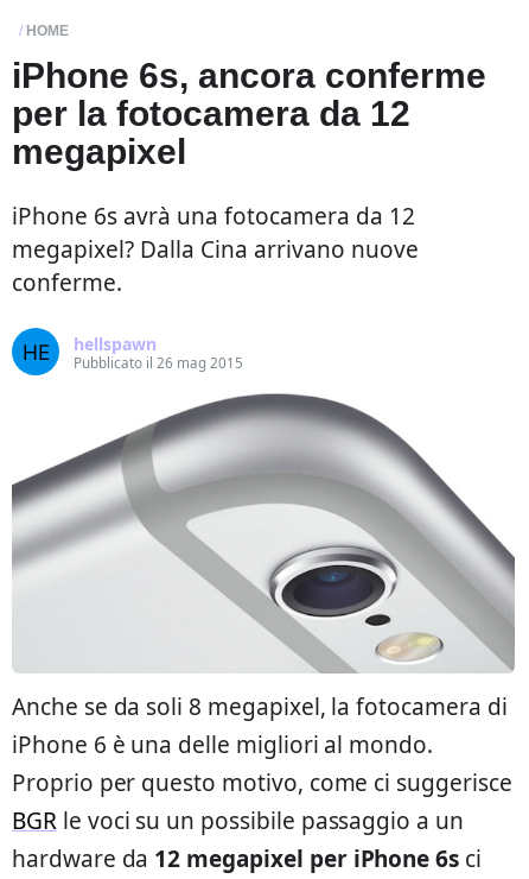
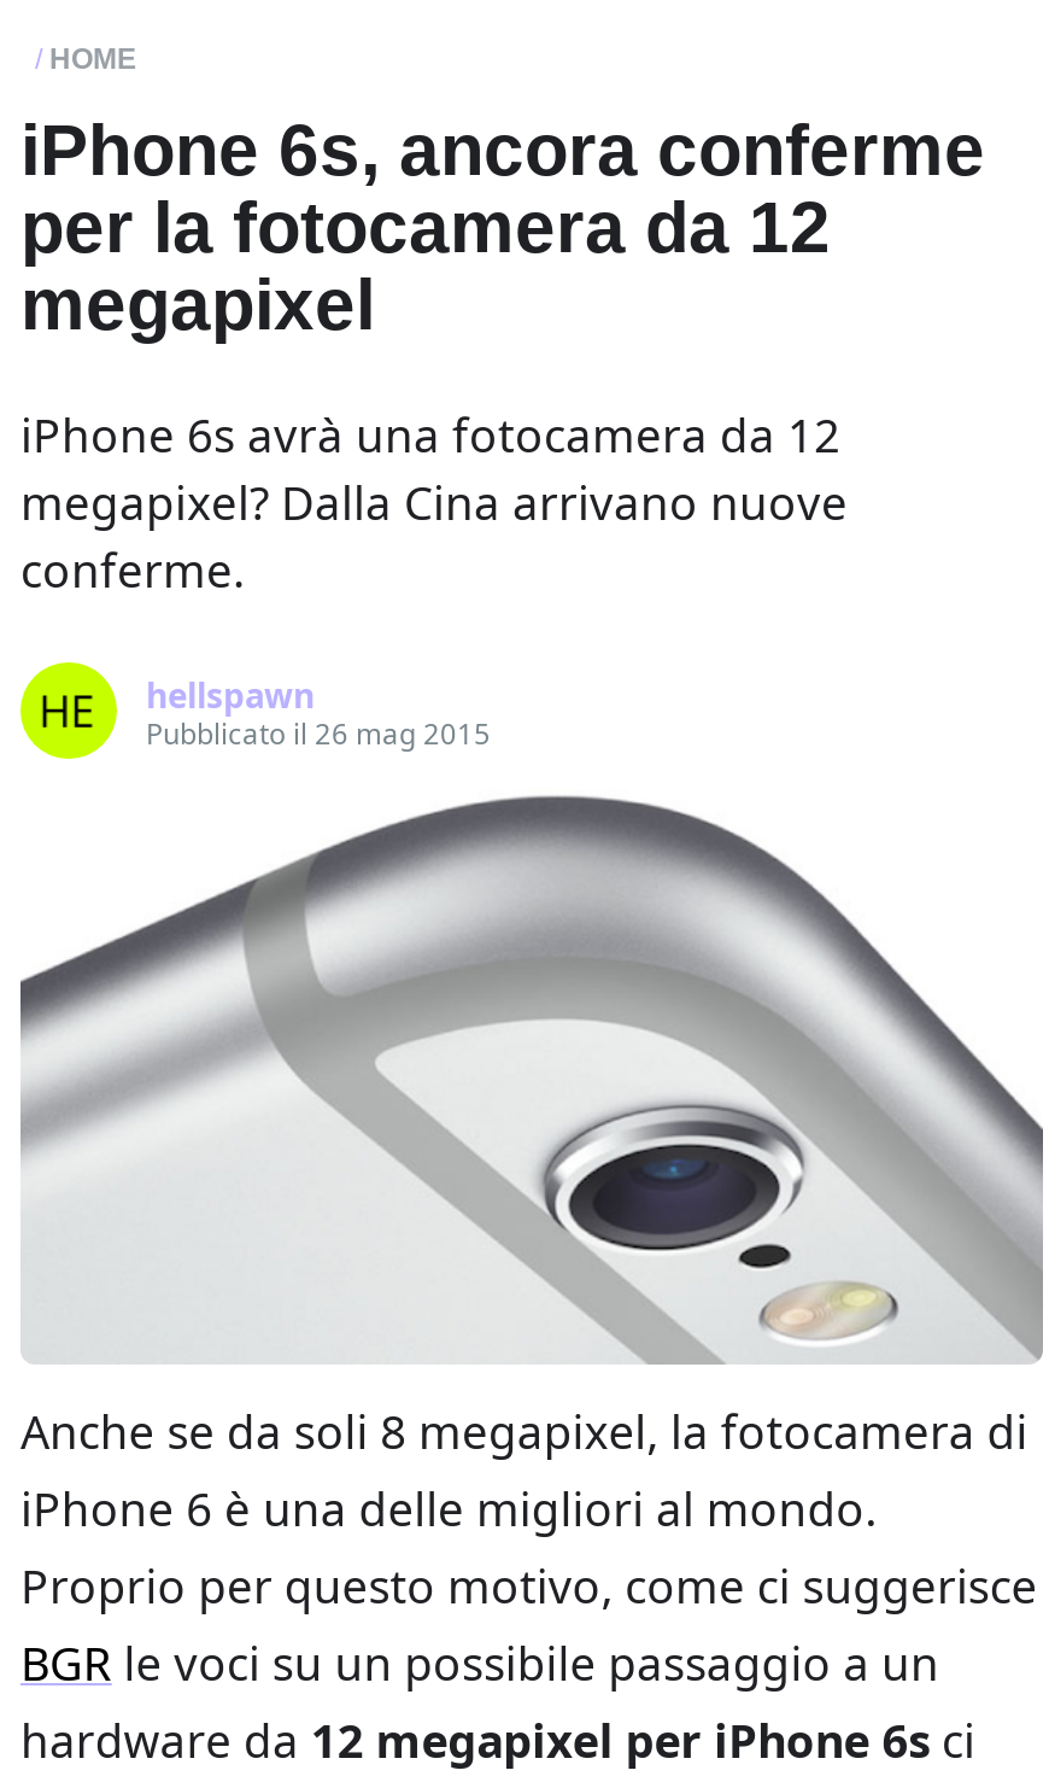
- [image]
+ [image]
